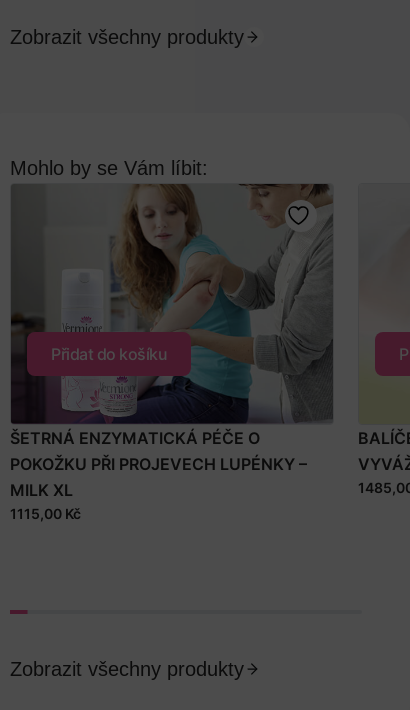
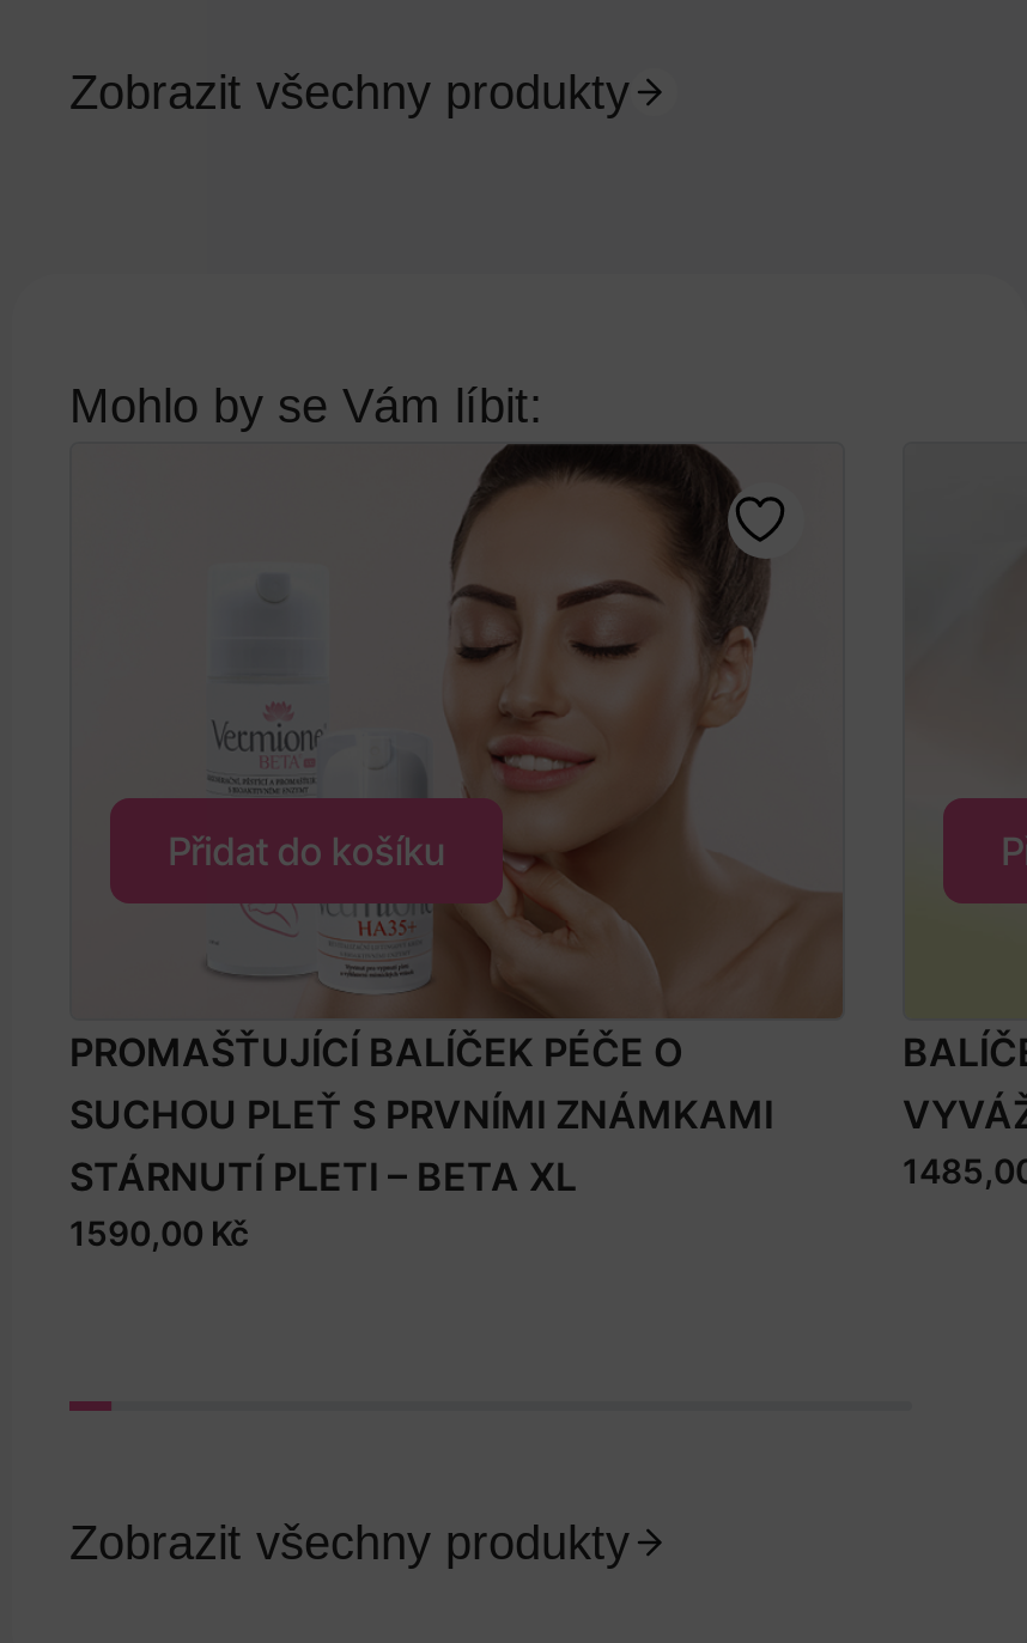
- [image]
- ŠETRNÁ ENZYMATICKÁ PÉČE O
- POKOŽKU PŘI PROJEVECH LUPÉNKY –
- MILK XL
- 1115,00 Kč
+ [image]
+ PROMAŠŤUJÍCÍ BALÍČEK PÉČE O
+ SUCHOU PLEŤ S PRVNÍMI ZNÁMKAMI
+ STÁRNUTÍ PLETI – BETA XL
+ 1590,00 Kč
